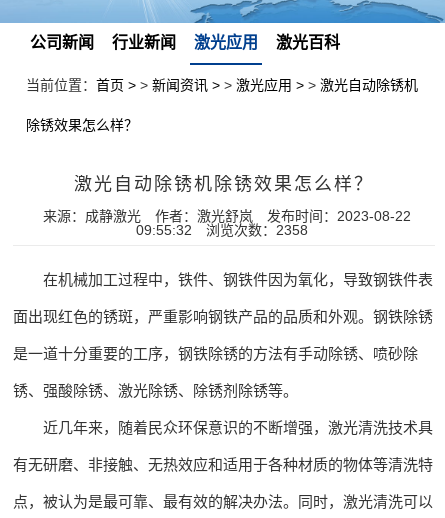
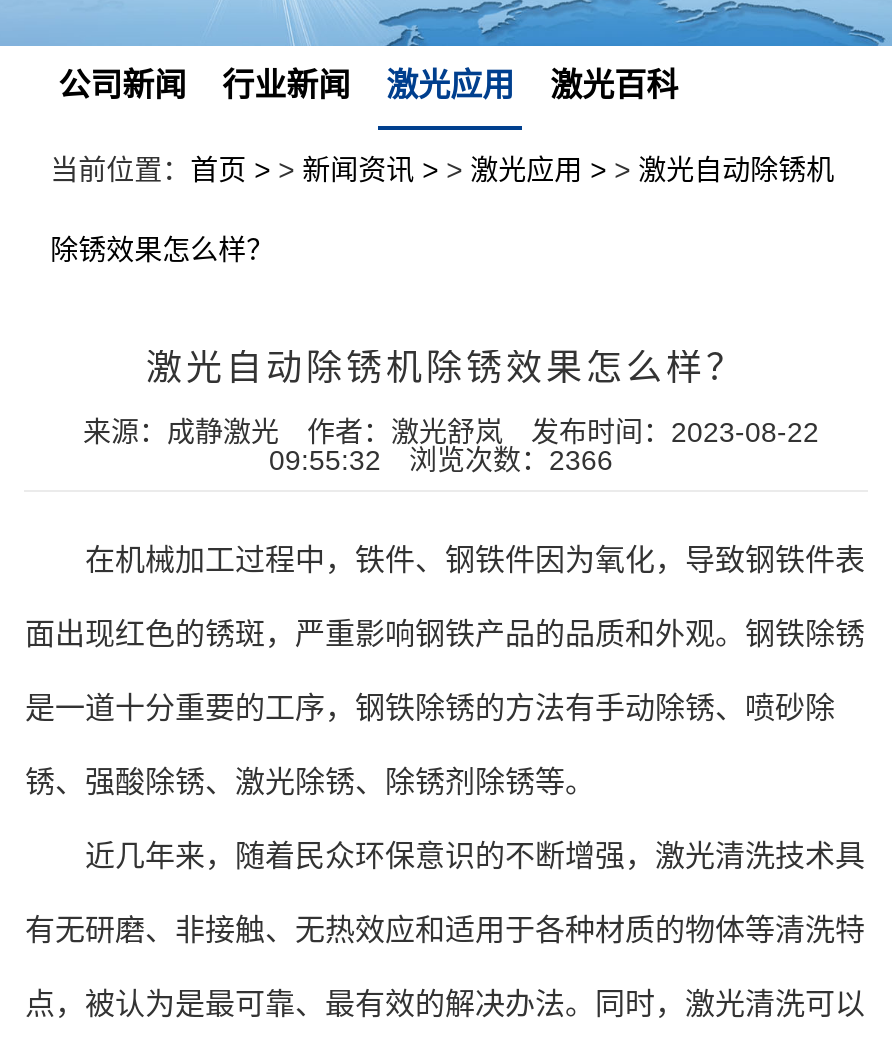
- 09:55:32 浏览次数：2358
+ 09:55:32 浏览次数：2366
